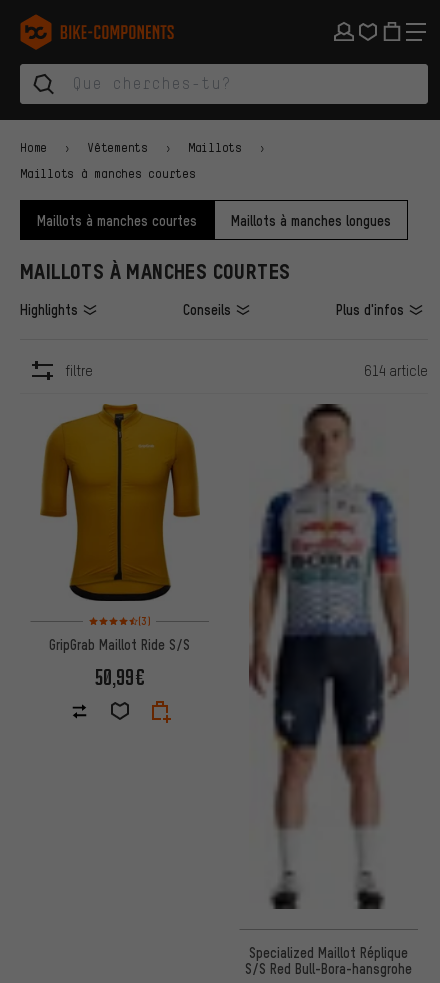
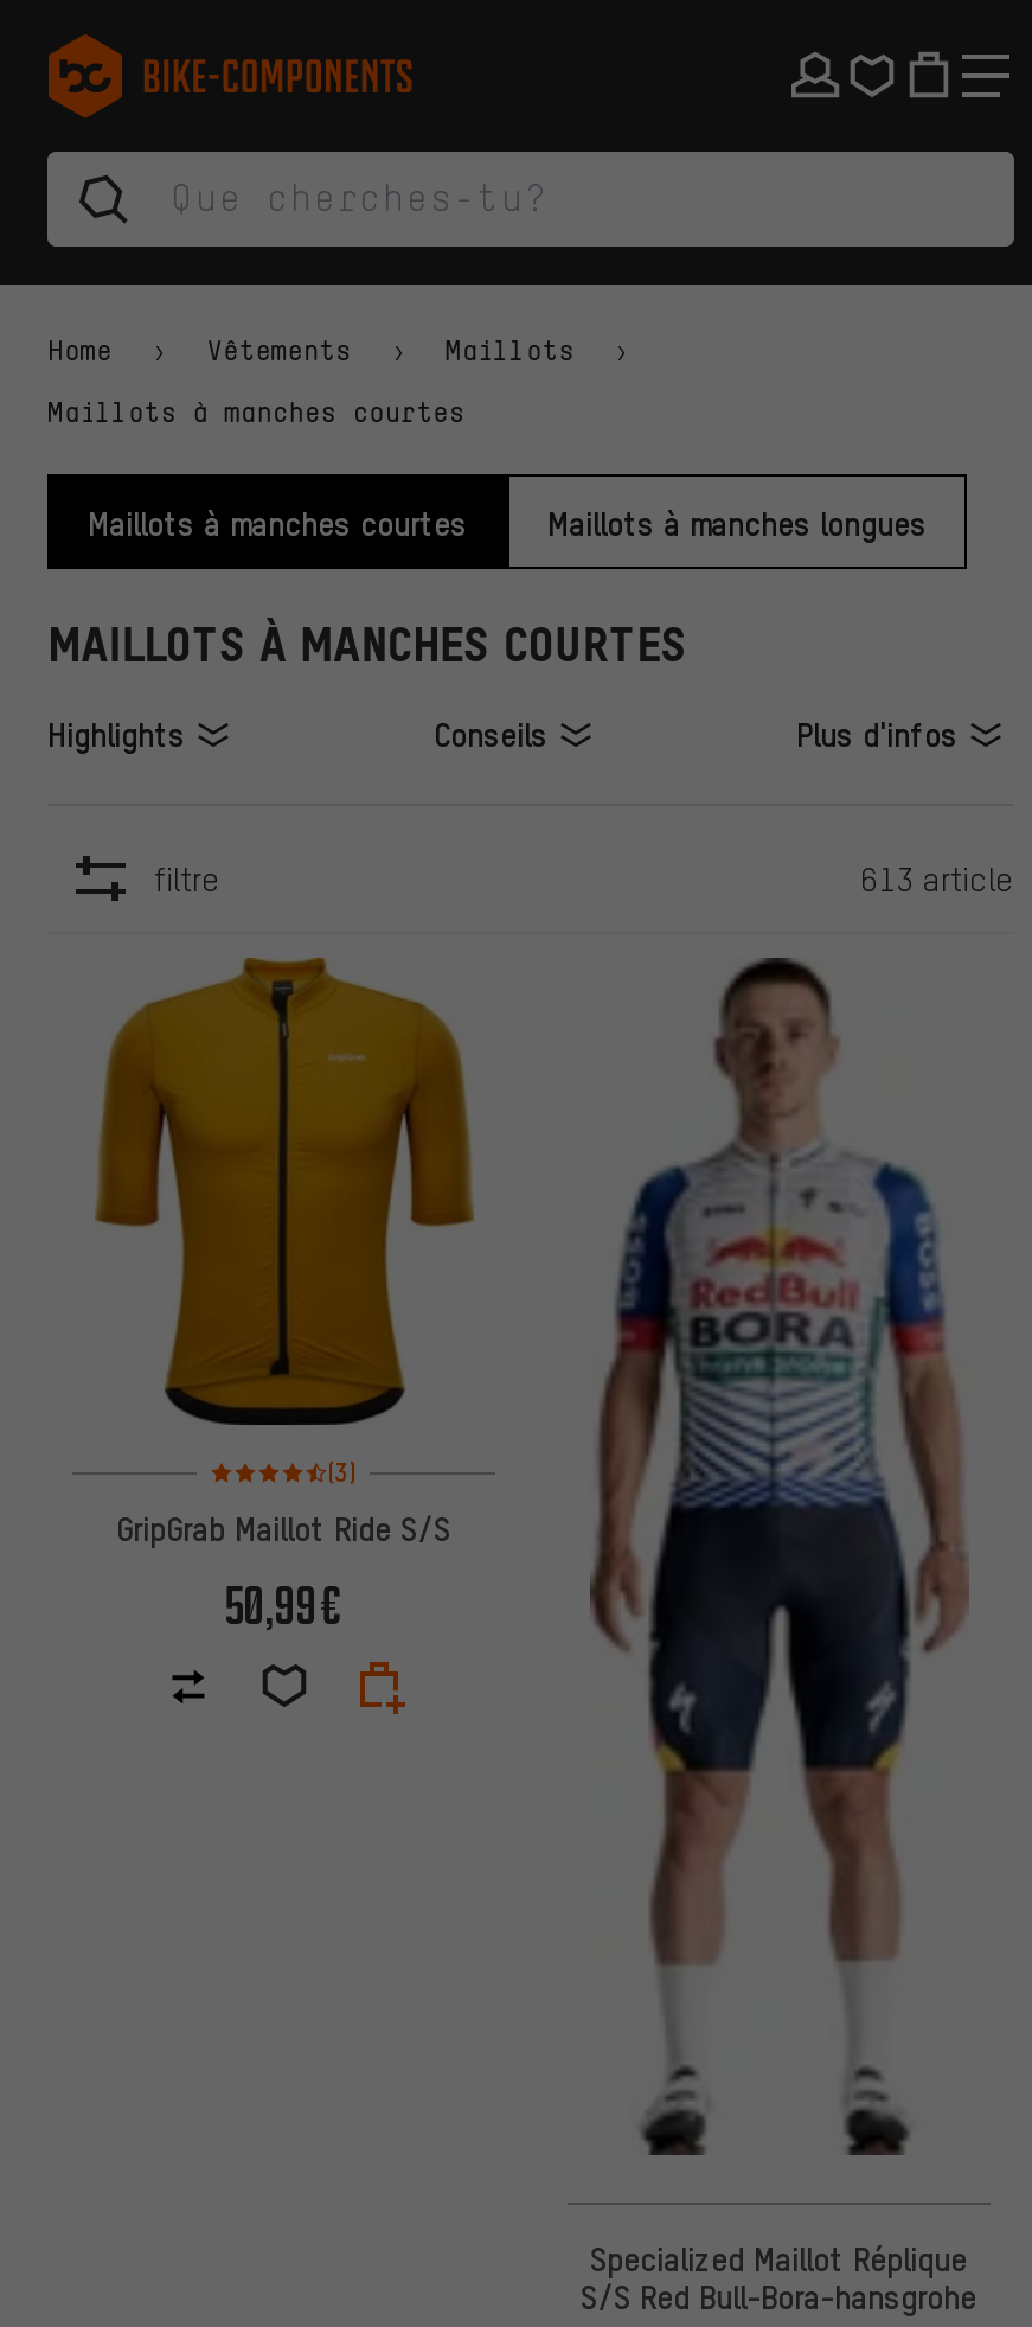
- 614 article
+ 613 article
